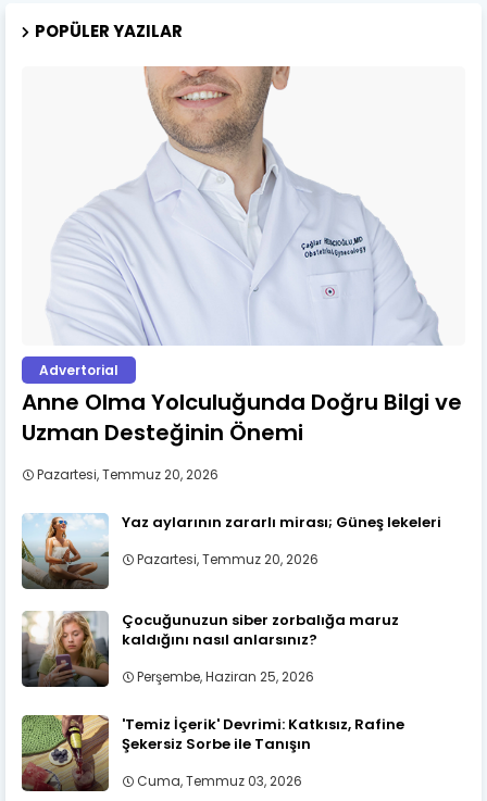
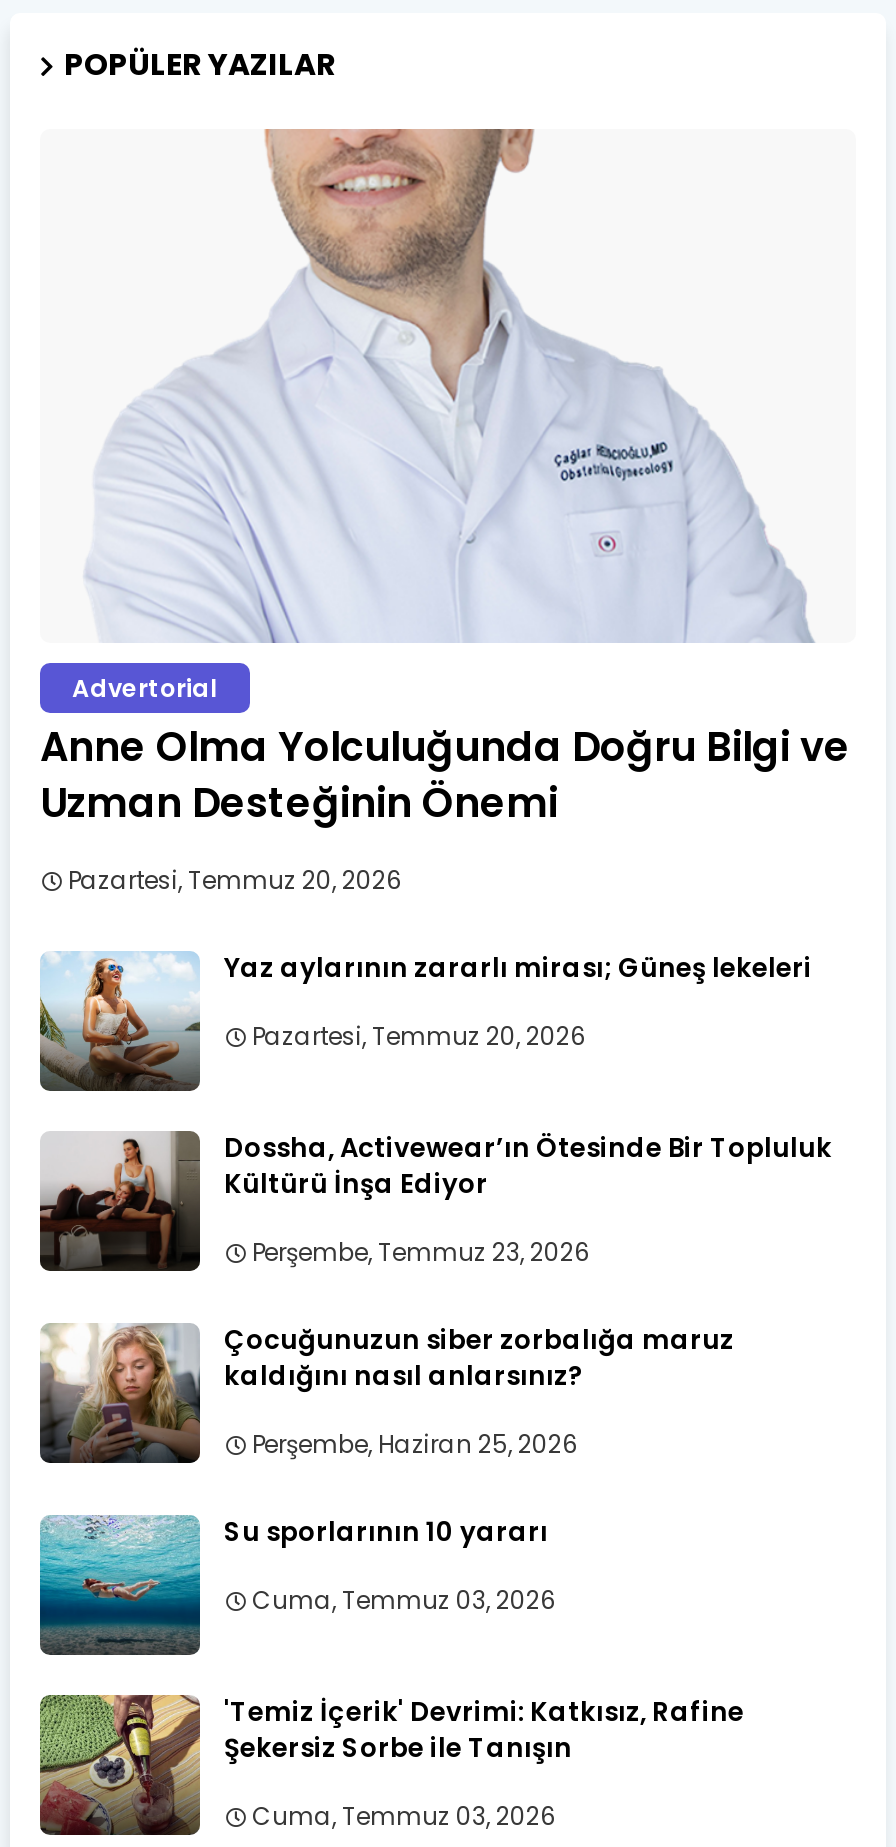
+ [image]
+ Dossha, Activewear’ın Ötesinde Bir Topluluk
+ Kültürü İnşa Ediyor
+ Perşembe, Temmuz 23, 2026

+ [image]
+ Su sporlarının 10 yararı
+ Cuma, Temmuz 03, 2026
